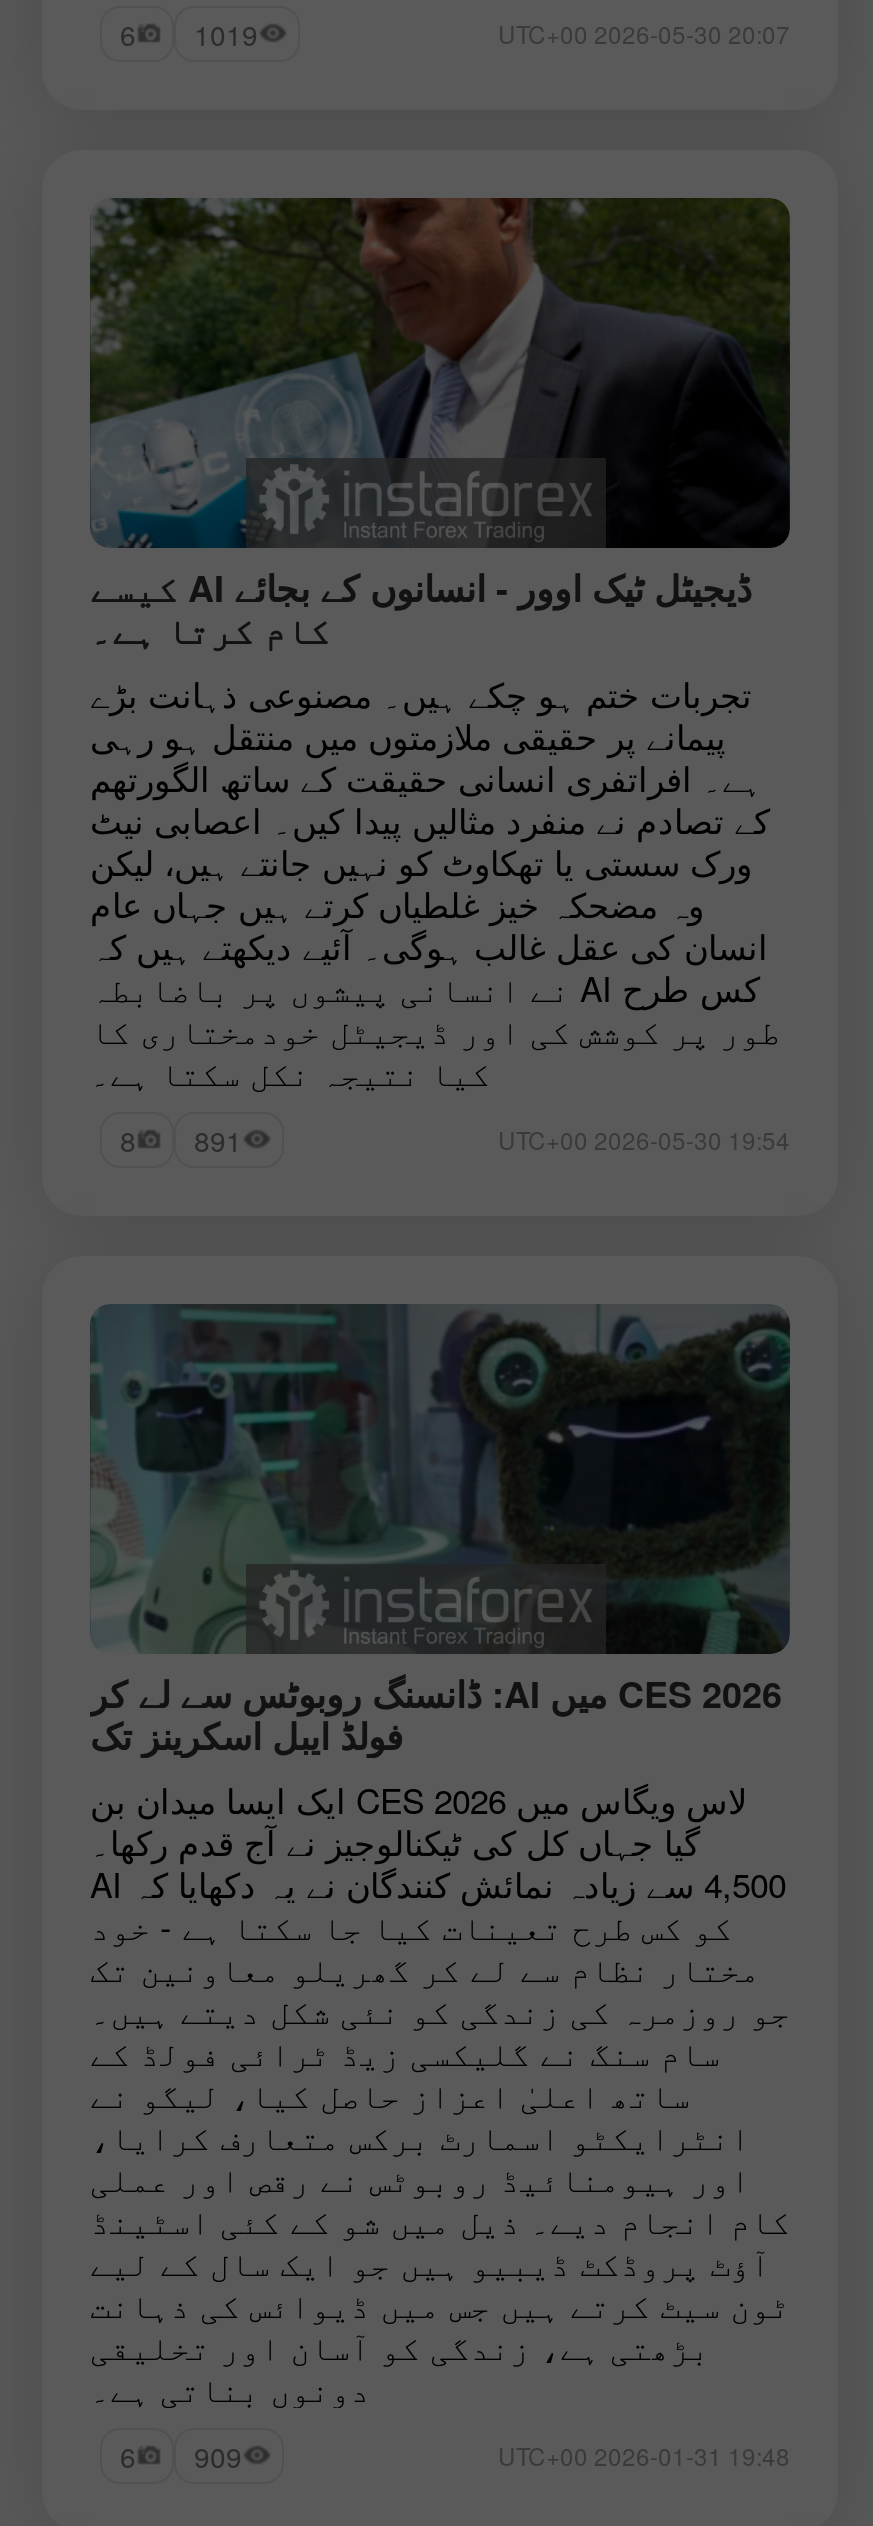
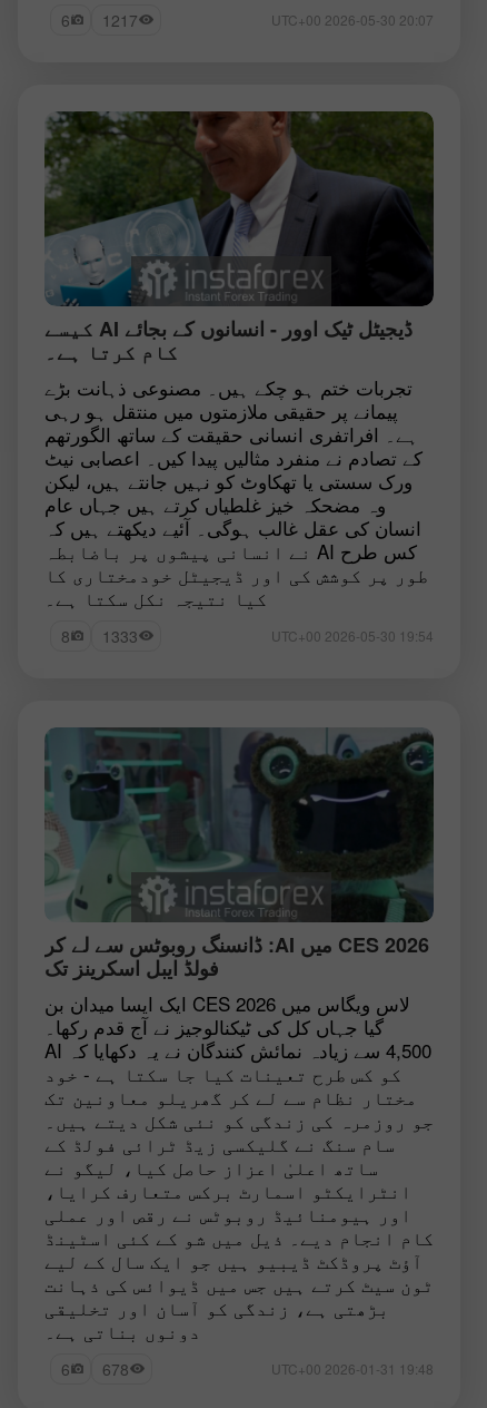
- 6 1019
+ 6 1217

- 8 891
+ 8 1333

- 6 909
+ 6 678
